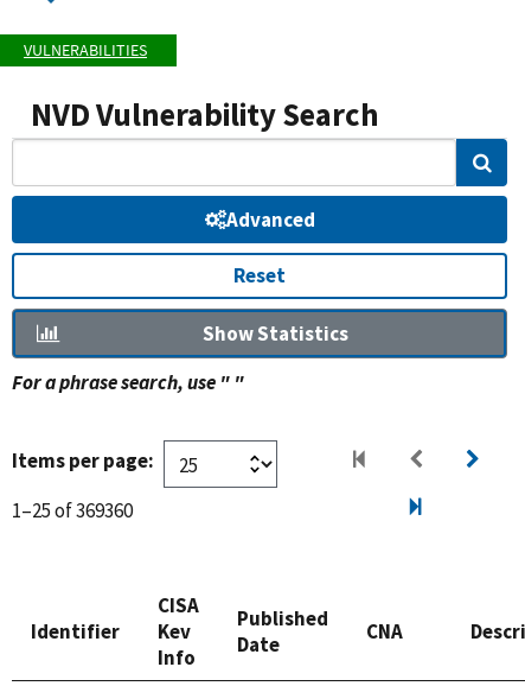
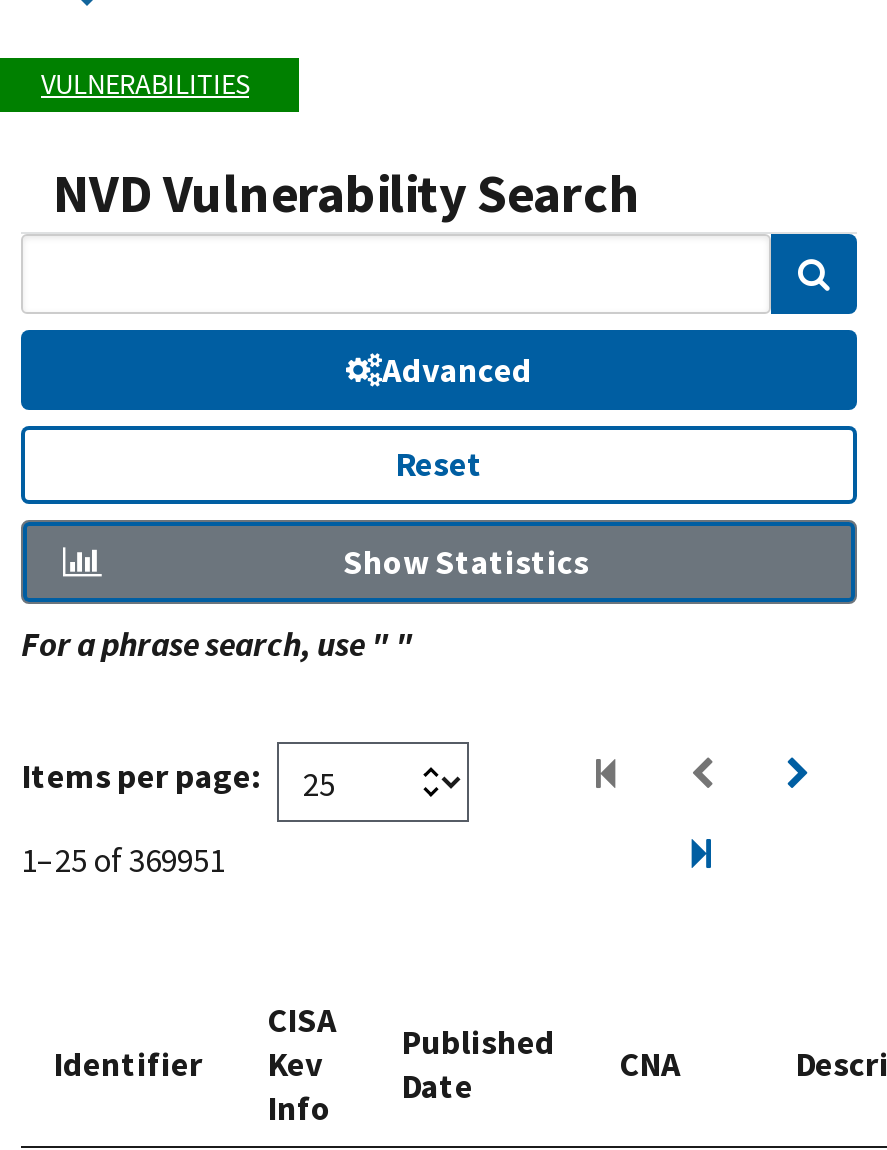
- 1–25 of 369360
+ 1–25 of 369951
